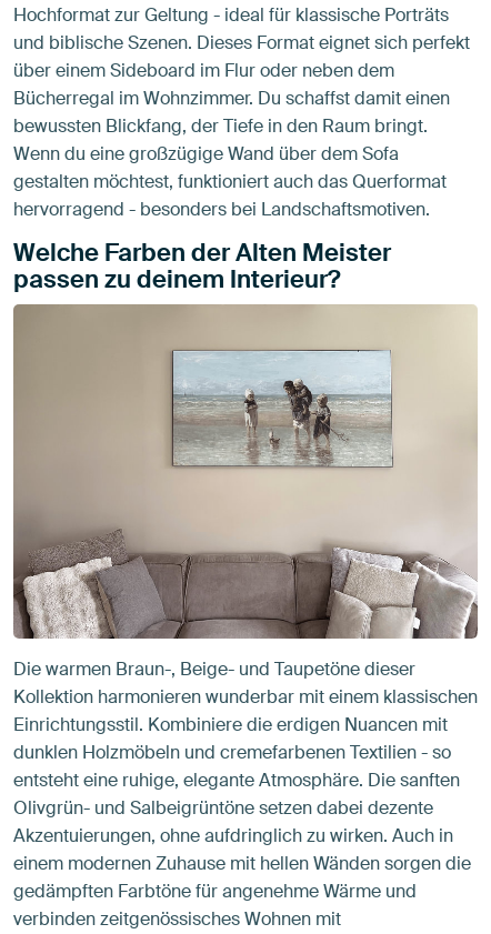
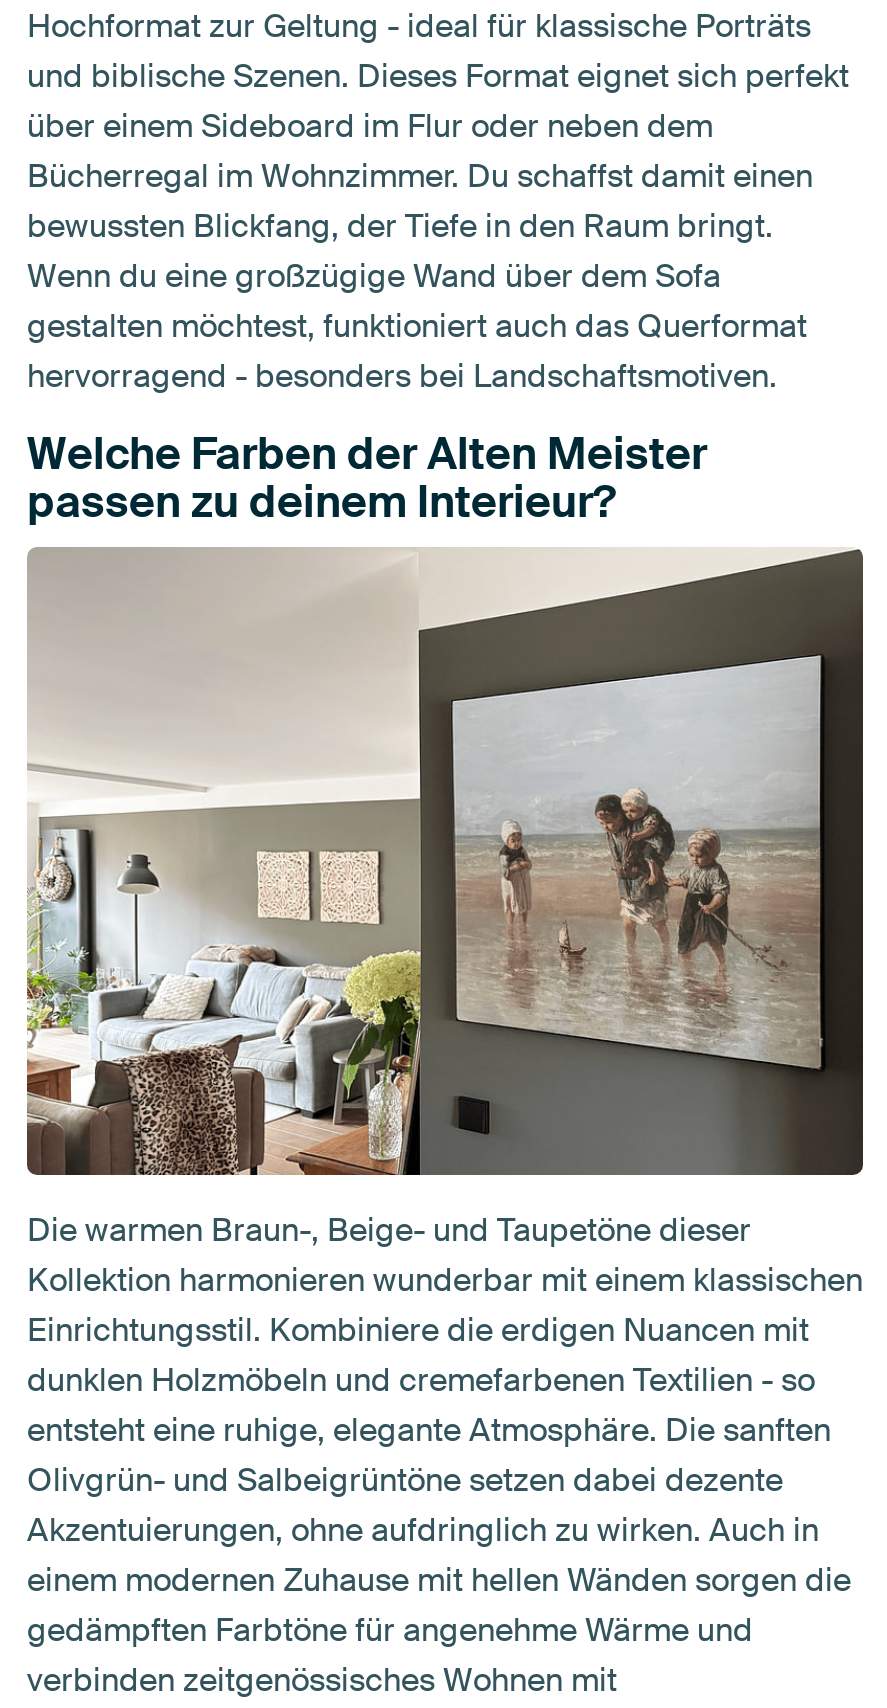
- [image]
+ [image]
